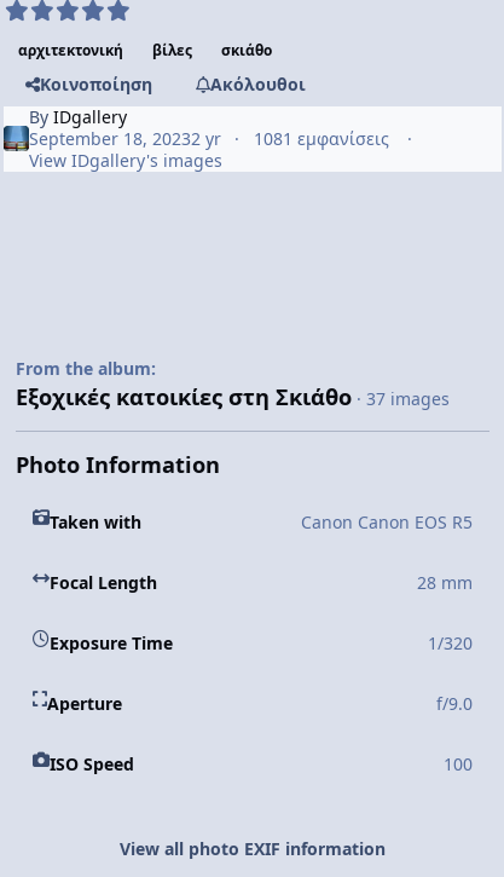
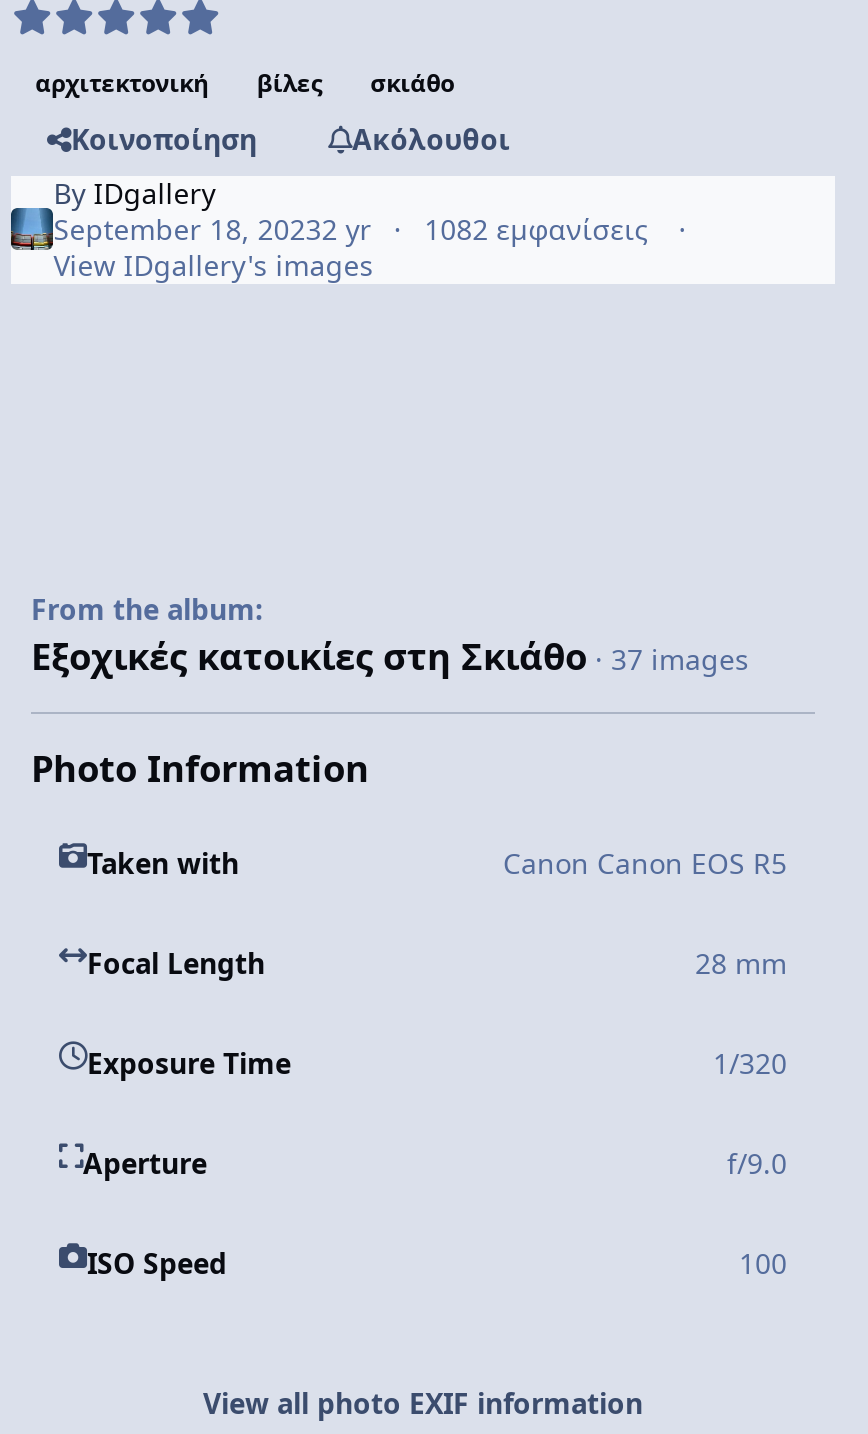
- September 18, 20232 yr 1081 εμφανίσεις
+ September 18, 20232 yr 1082 εμφανίσεις
